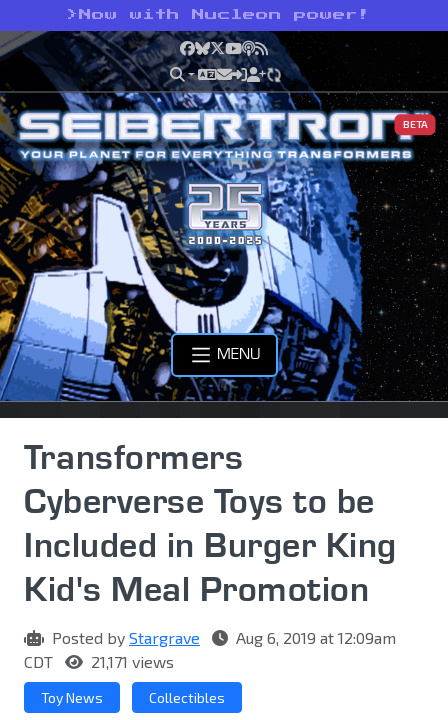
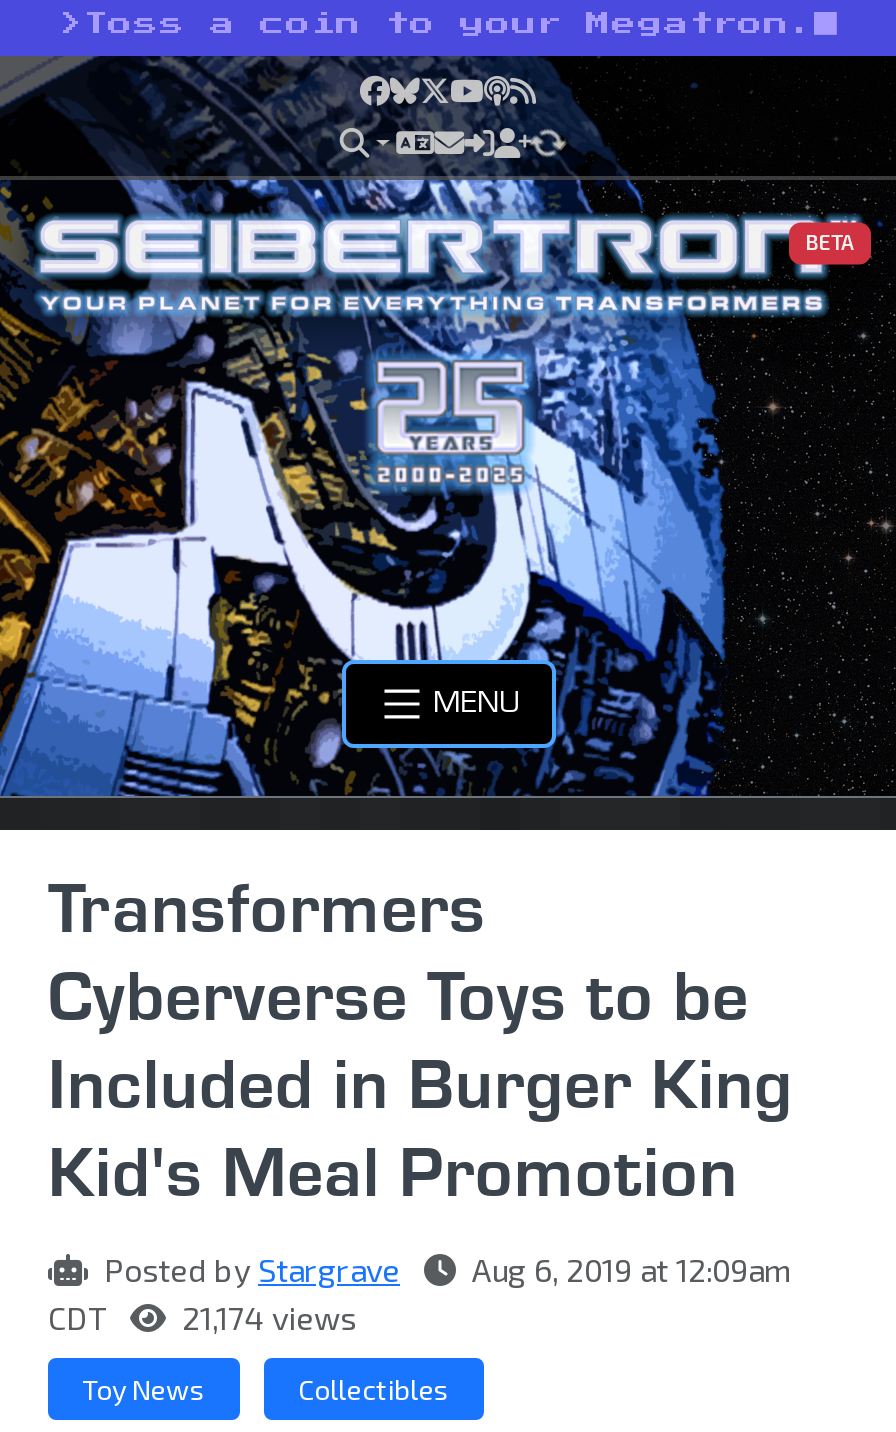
- > Now with Nucleon power!
+ > Toss a coin to your Megatron.

- CDT 21,171 views
+ CDT 21,174 views
